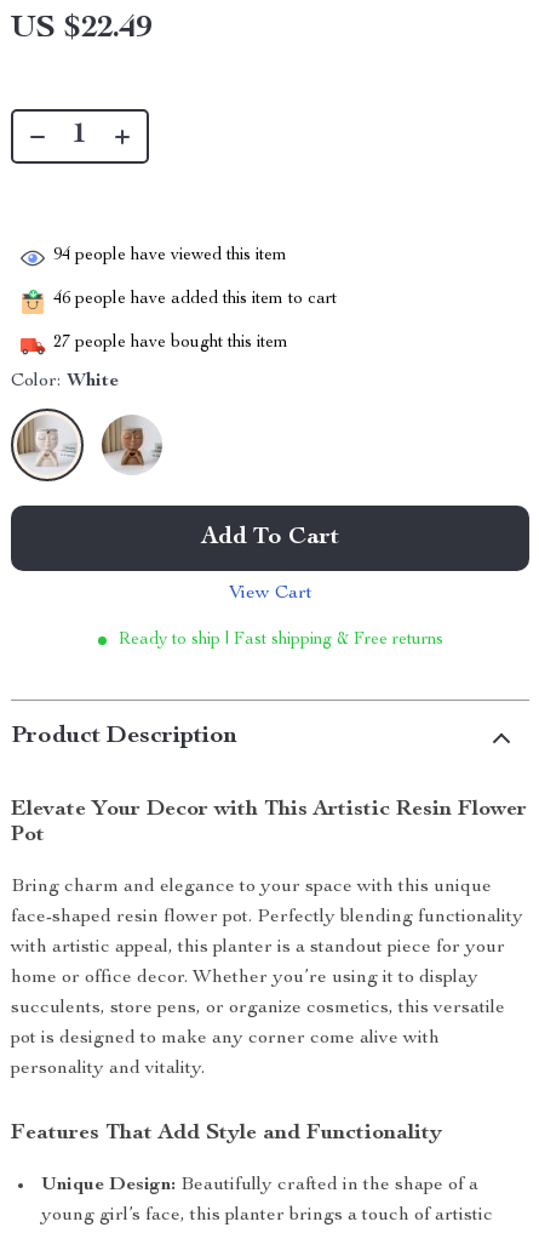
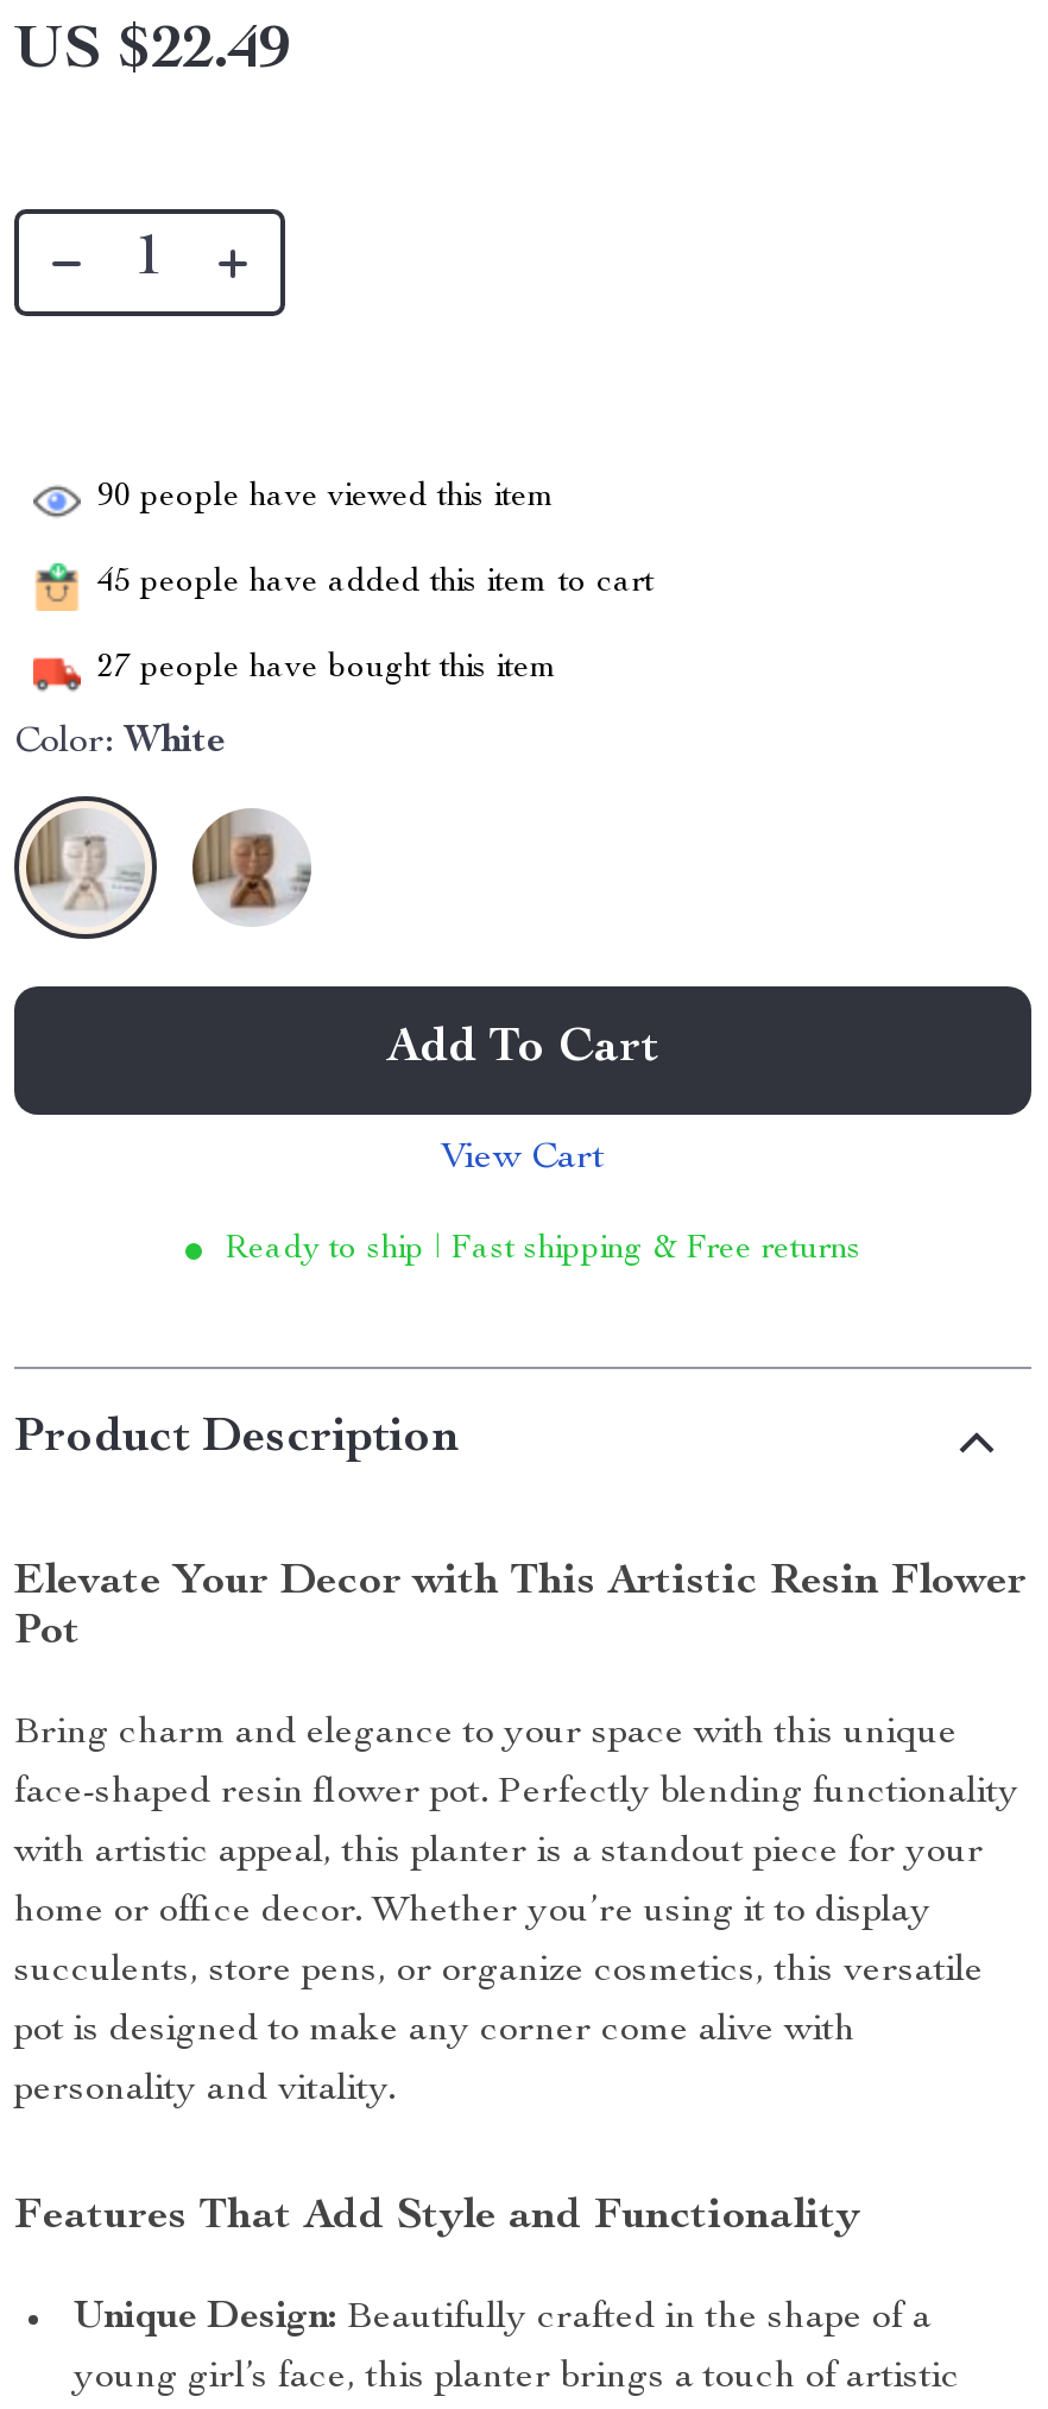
- 94 people have viewed this item
+ 90 people have viewed this item

- 46 people have added this item to cart
+ 45 people have added this item to cart
